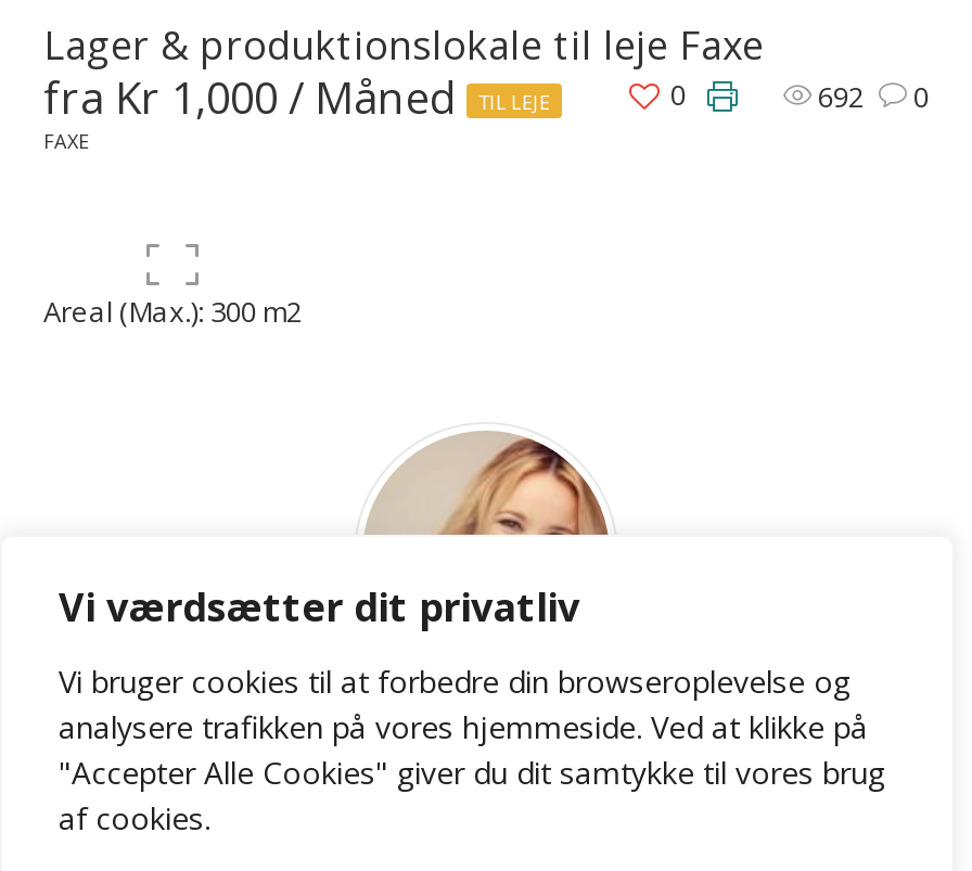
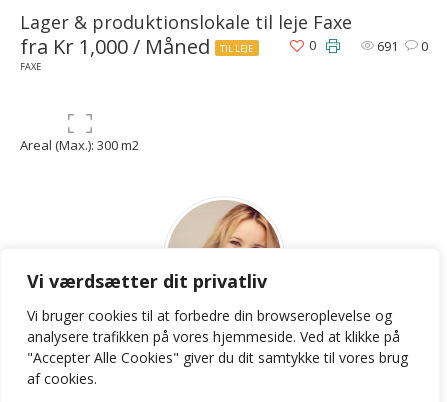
- 692 0
+ 691 0
